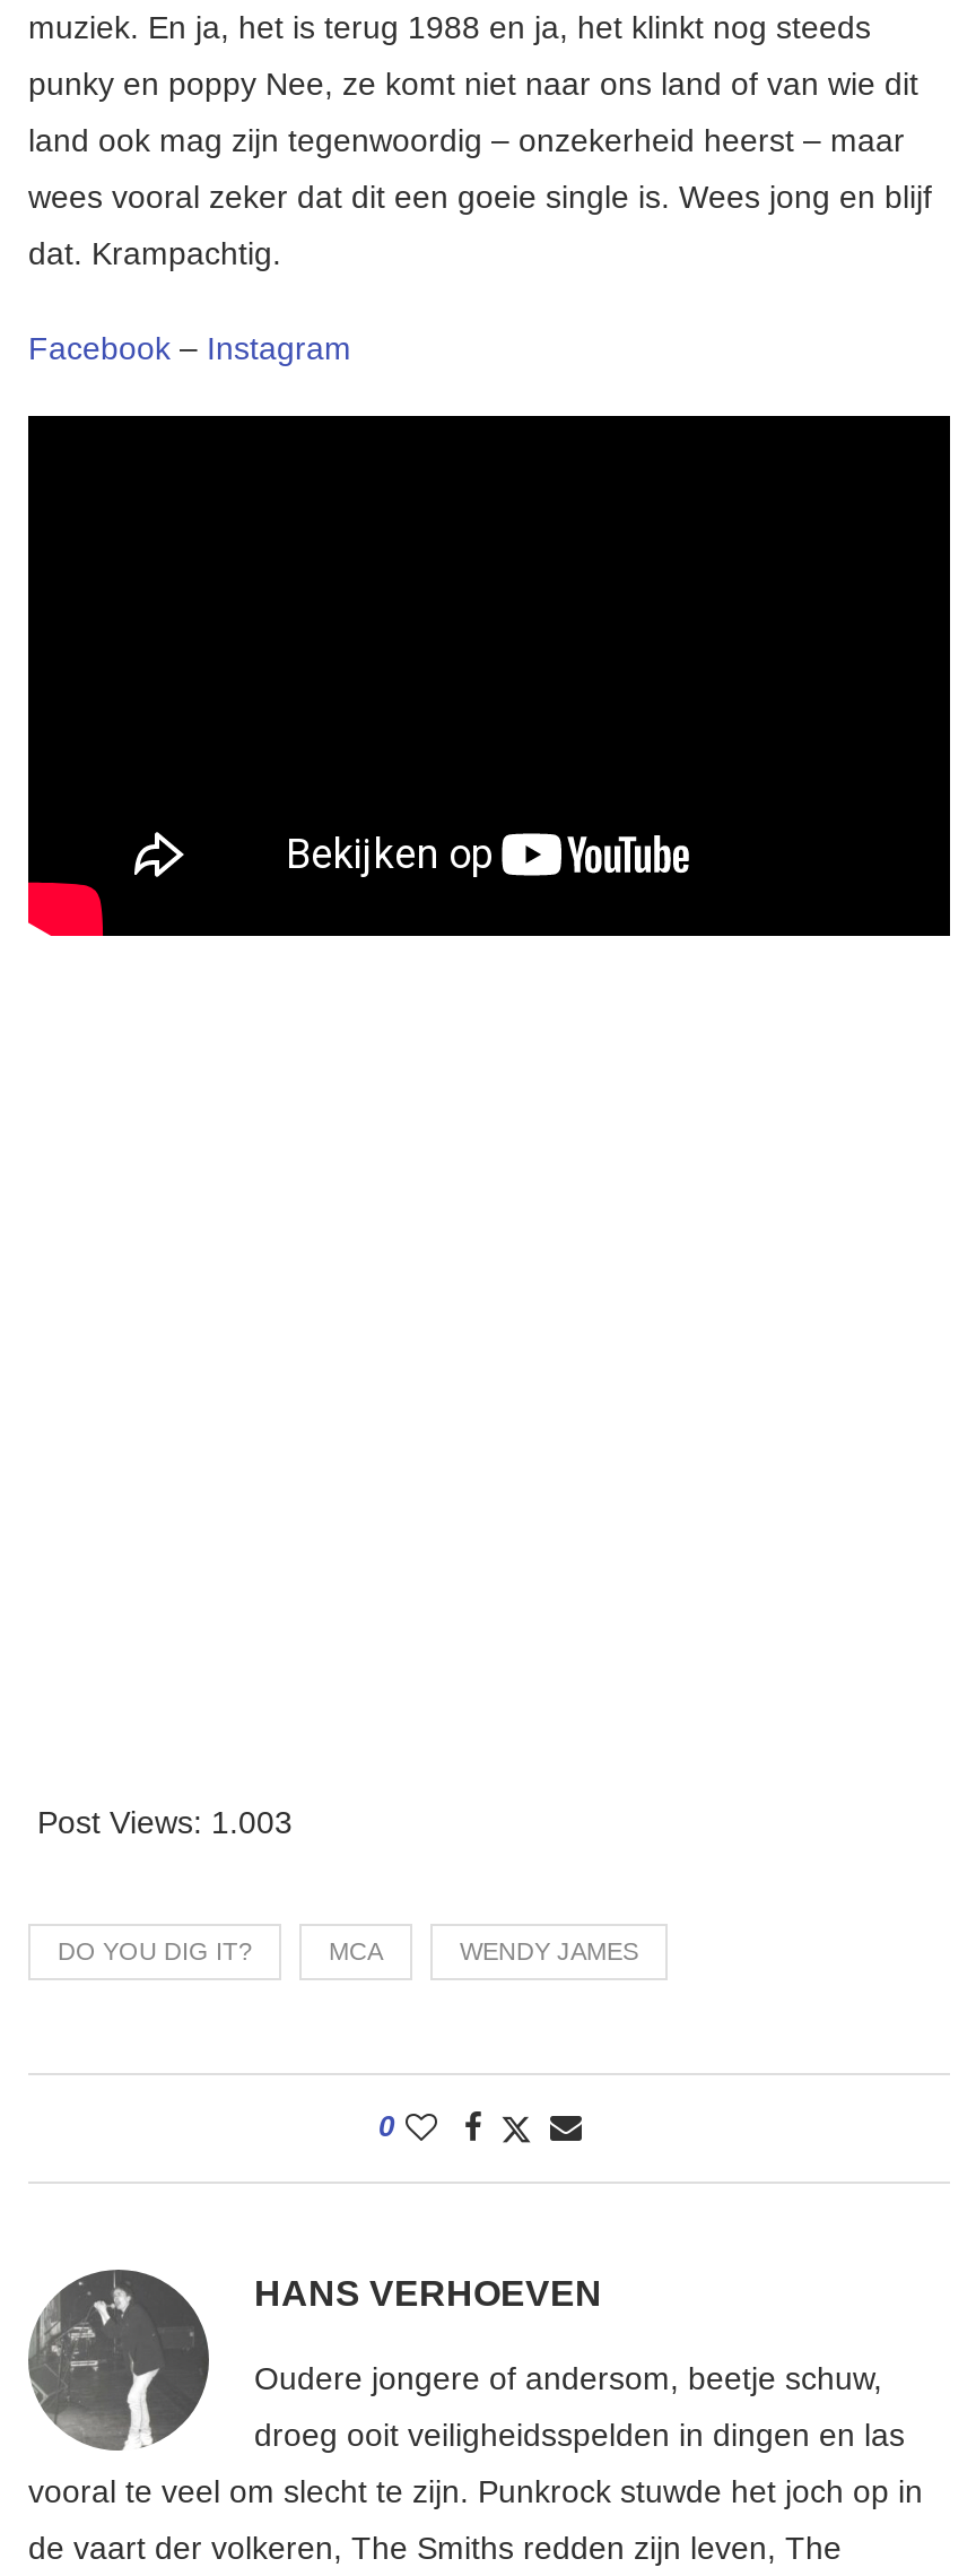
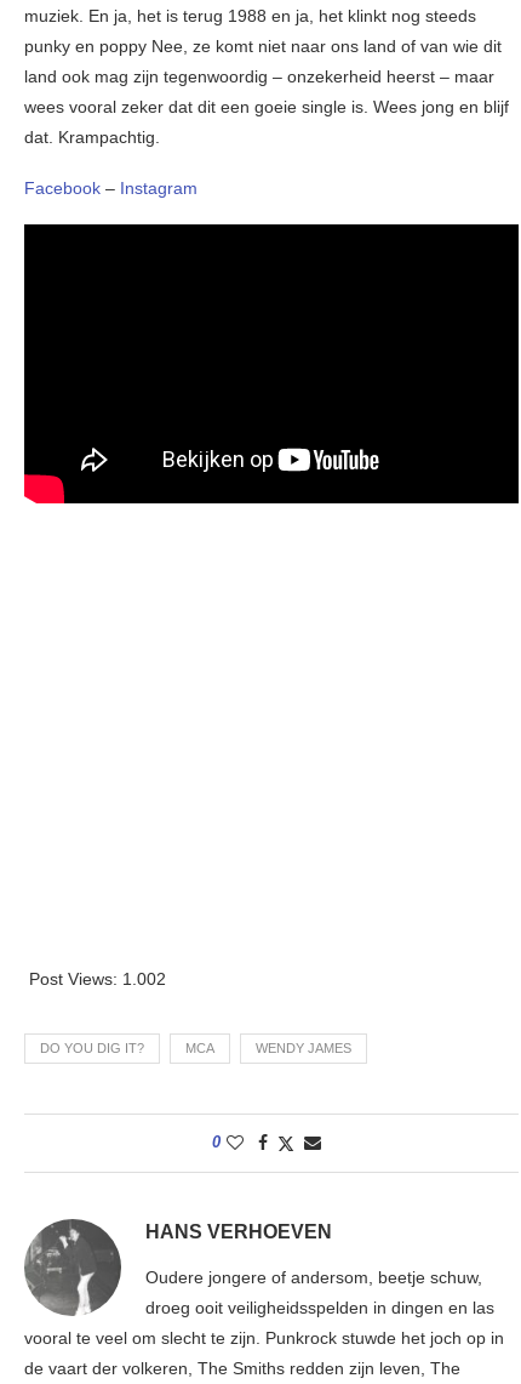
- Post Views: 1.003
+ Post Views: 1.002
